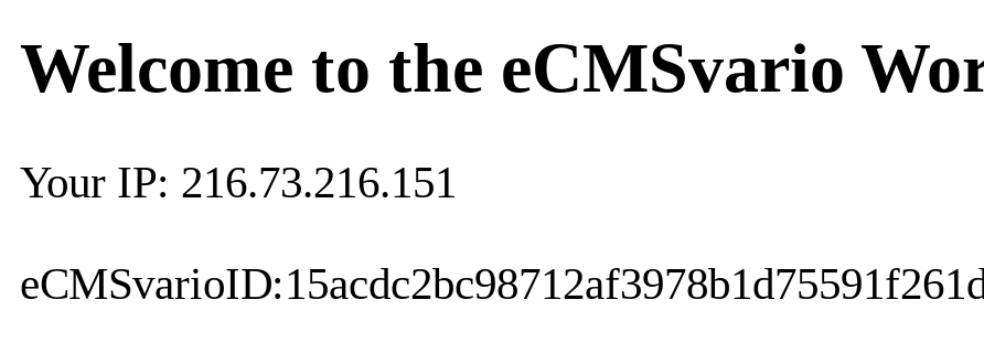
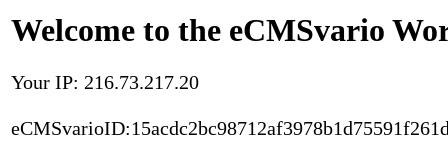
- Your IP: 216.73.216.151
+ Your IP: 216.73.217.20
